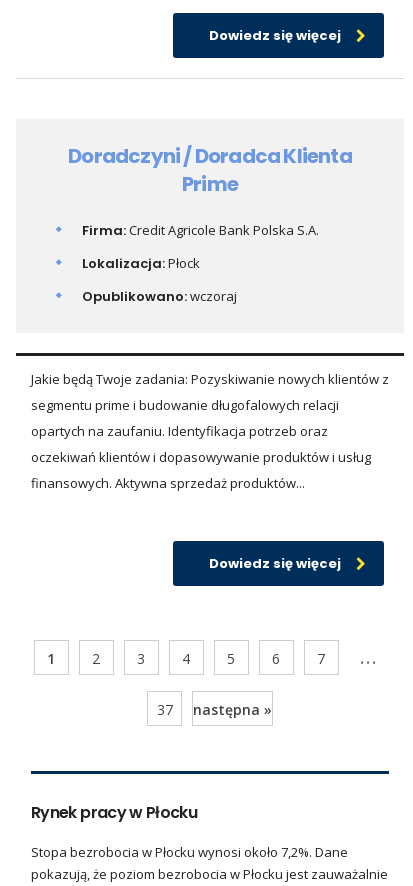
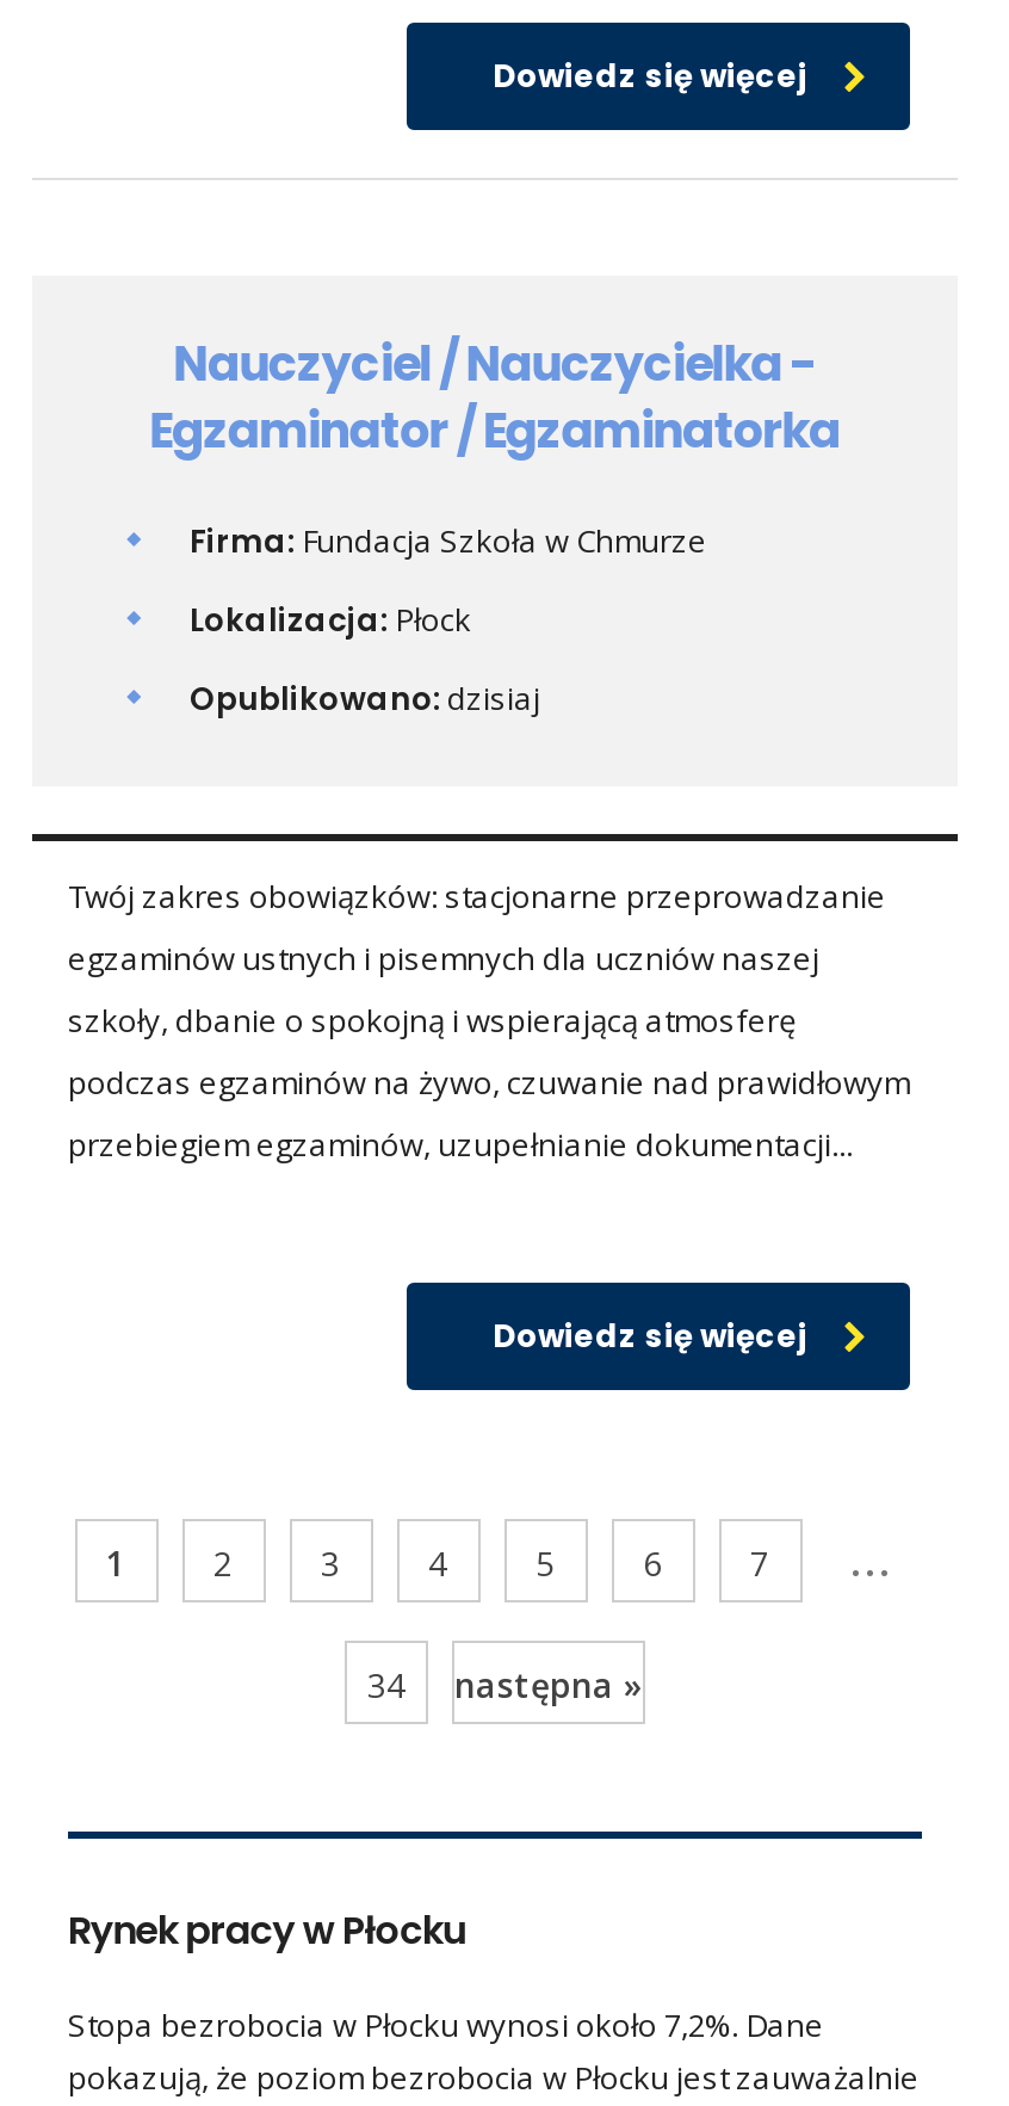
- Doradczyni / Doradca Klienta
- Prime
+ Nauczyciel / Nauczycielka -
+ Egzaminator / Egzaminatorka

- Firma: Credit Agricole Bank Polska S.A.
+ Firma: Fundacja Szkoła w Chmurze

- Opublikowano: wczoraj
+ Opublikowano: dzisiaj

- Jakie będą Twoje zadania: Pozyskiwanie nowych klientów z
- segmentu prime i budowanie długofalowych relacji
- opartych na zaufaniu. Identyfikacja potrzeb oraz
- oczekiwań klientów i dopasowywanie produktów i usług
- finansowych. Aktywna sprzedaż produktów...
+ Twój zakres obowiązków: stacjonarne przeprowadzanie
+ egzaminów ustnych i pisemnych dla uczniów naszej
+ szkoły, dbanie o spokojną i wspierającą atmosferę
+ podczas egzaminów na żywo, czuwanie nad prawidłowym
+ przebiegiem egzaminów, uzupełnianie dokumentacji...

- 37 następna »
+ 34 następna »
